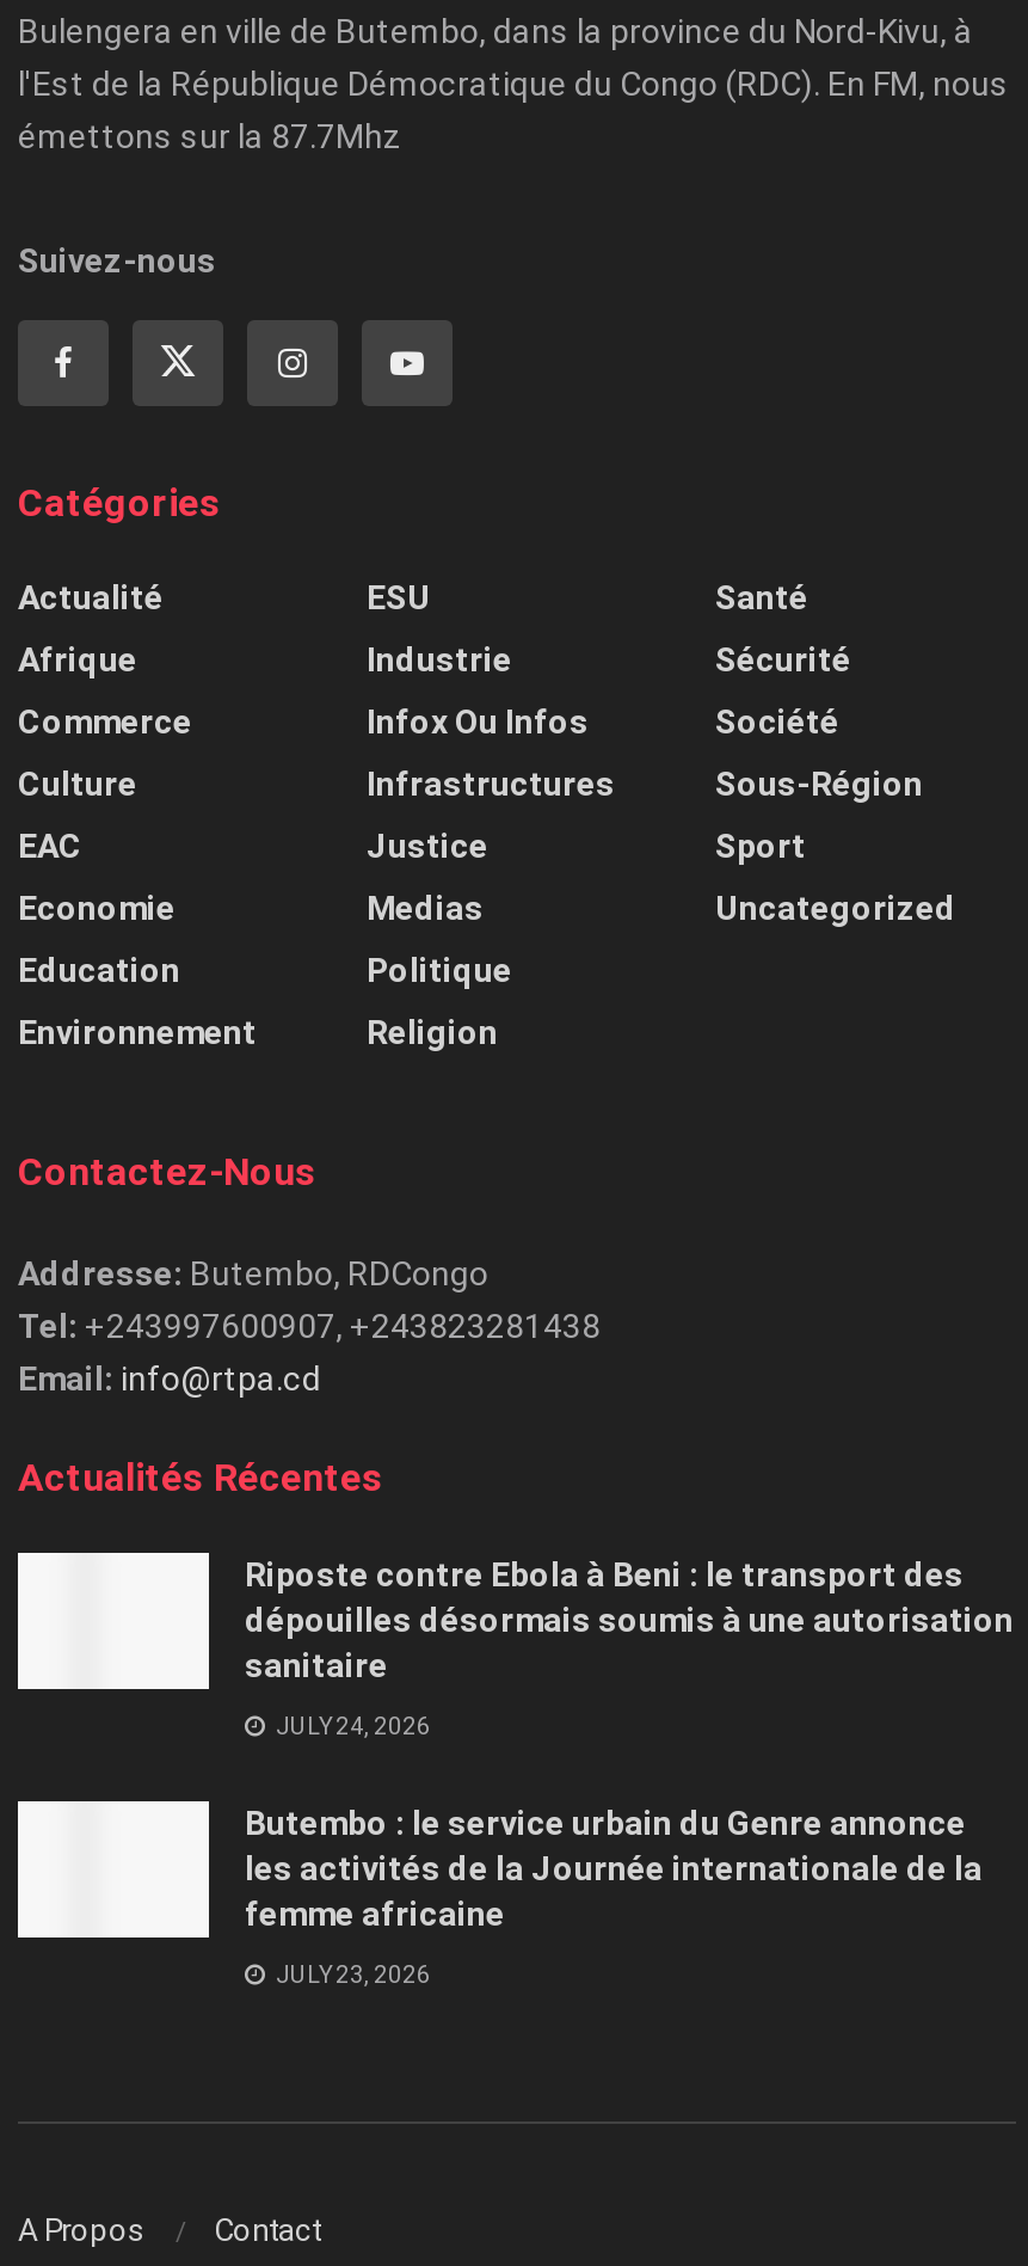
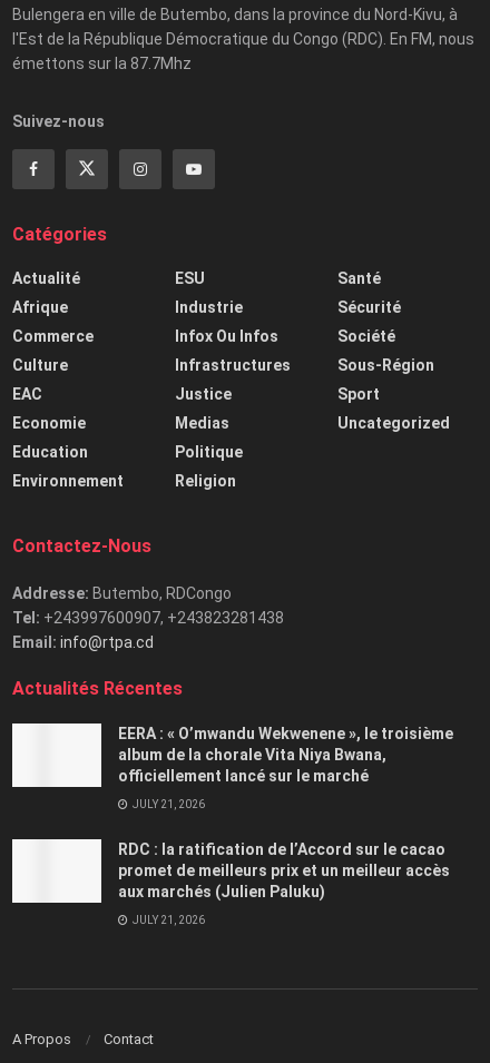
- Riposte contre Ebola à Beni : le transport des
- dépouilles désormais soumis à une autorisation
- sanitaire
+ EERA : « O’mwandu Wekwenene », le troisième
+ album de la chorale Vita Niya Bwana,
+ officiellement lancé sur le marché

- JULY 24, 2026
+ JULY 21, 2026

- Butembo : le service urbain du Genre annonce
- les activités de la Journée internationale de la
- femme africaine
+ RDC : la ratification de l’Accord sur le cacao
+ promet de meilleurs prix et un meilleur accès
+ aux marchés (Julien Paluku)

- JULY 23, 2026
+ JULY 21, 2026
